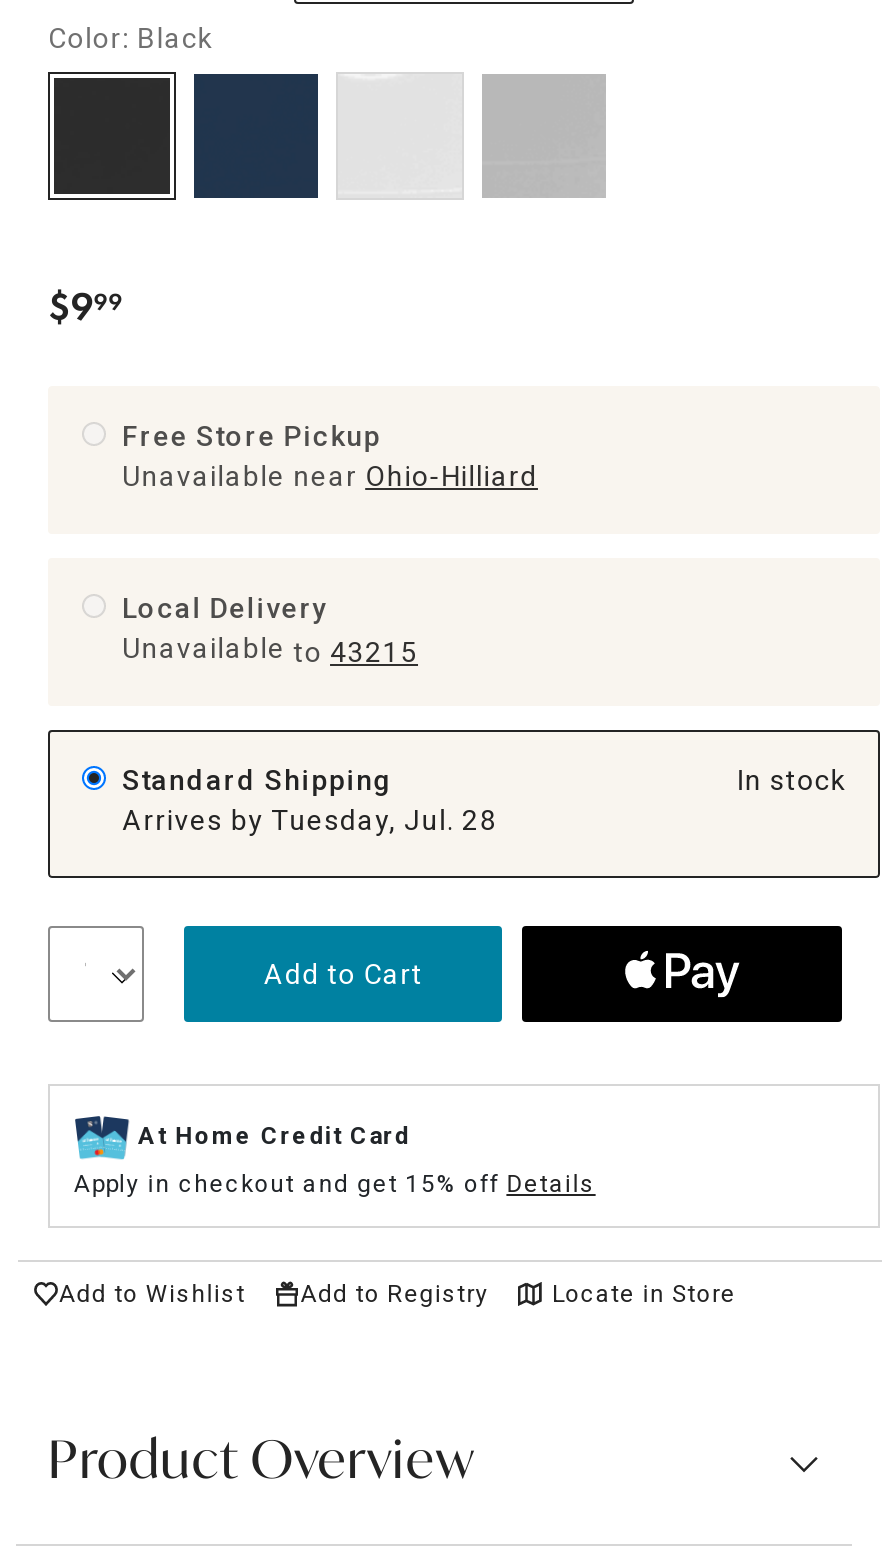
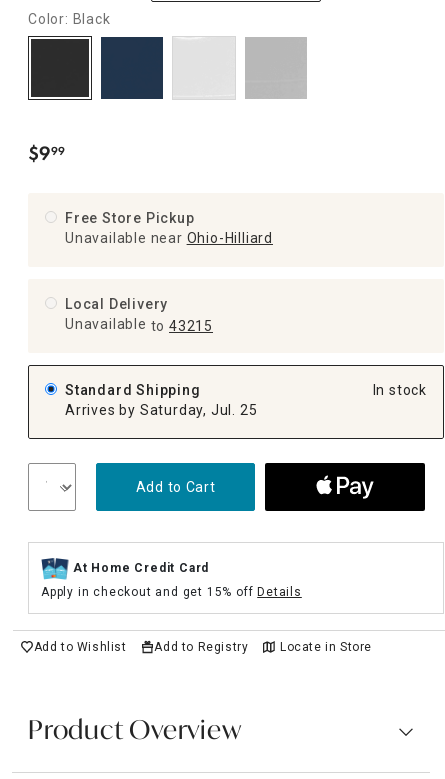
- Arrives by Tuesday, Jul. 28
+ Arrives by Saturday, Jul. 25
